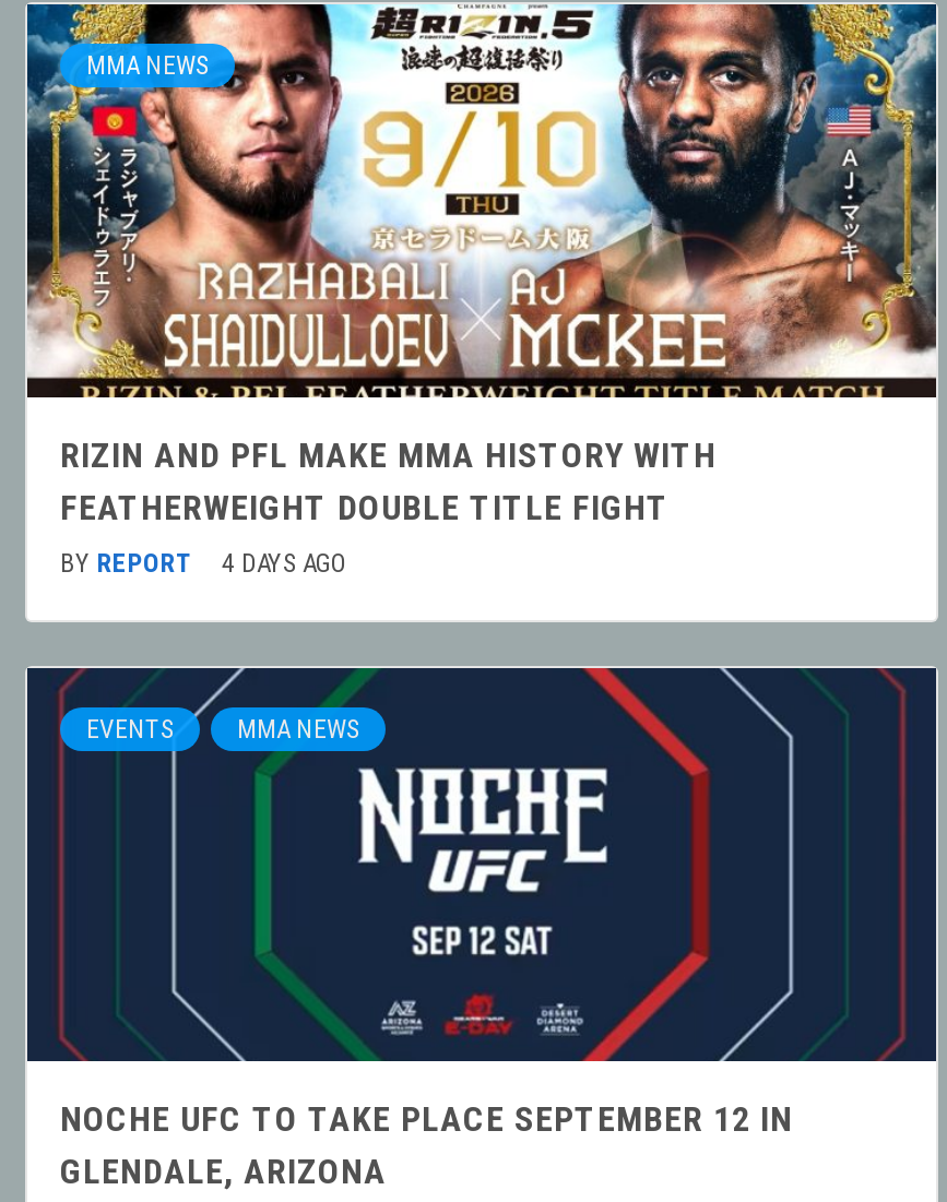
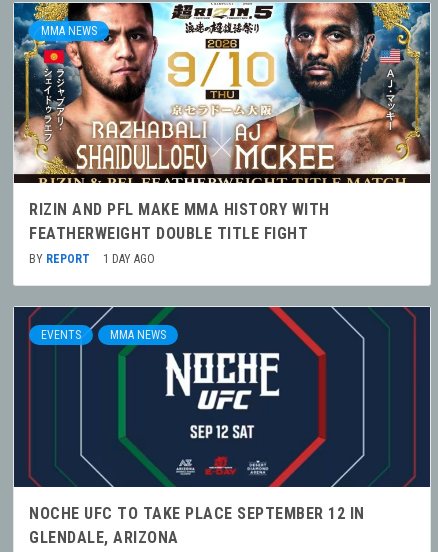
- BY REPORT 4 DAYS AGO
+ BY REPORT 1 DAY AGO
